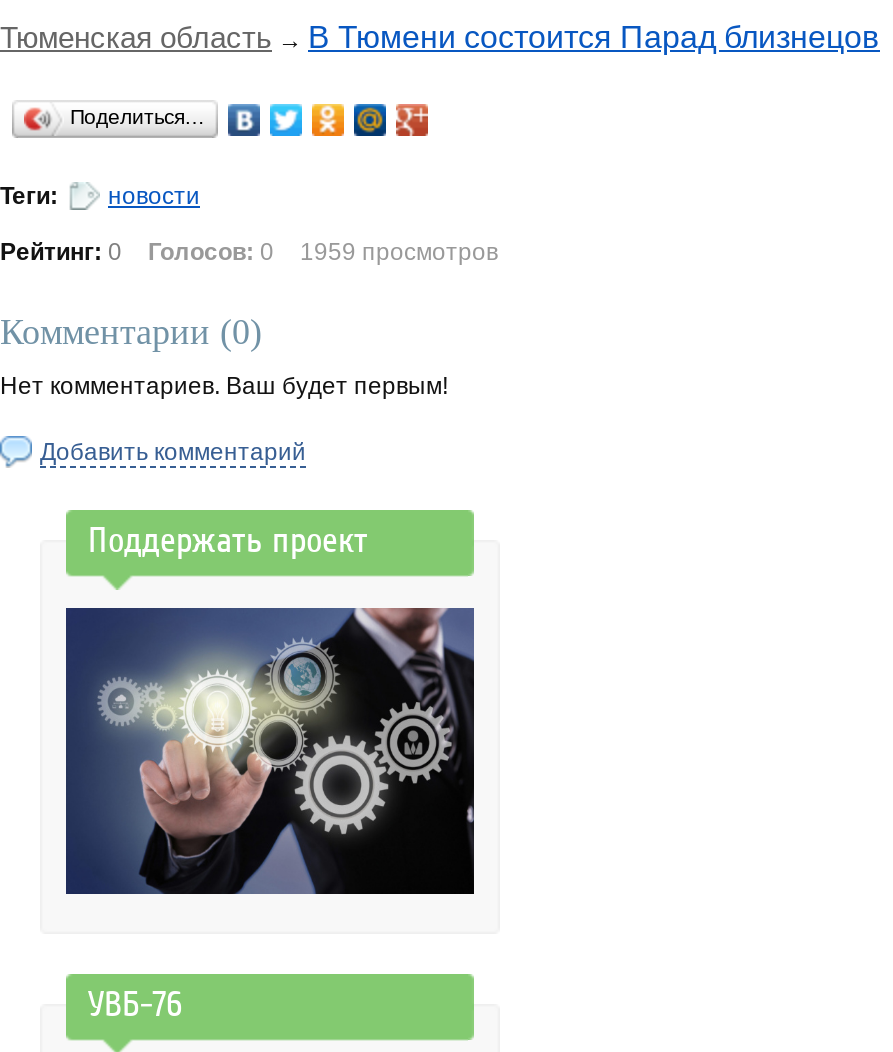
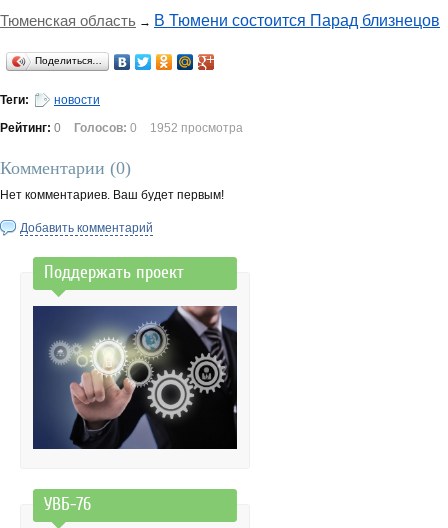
- Рейтинг: 0 Голосов: 0 1959 просмотров
+ Рейтинг: 0 Голосов: 0 1952 просмотра
